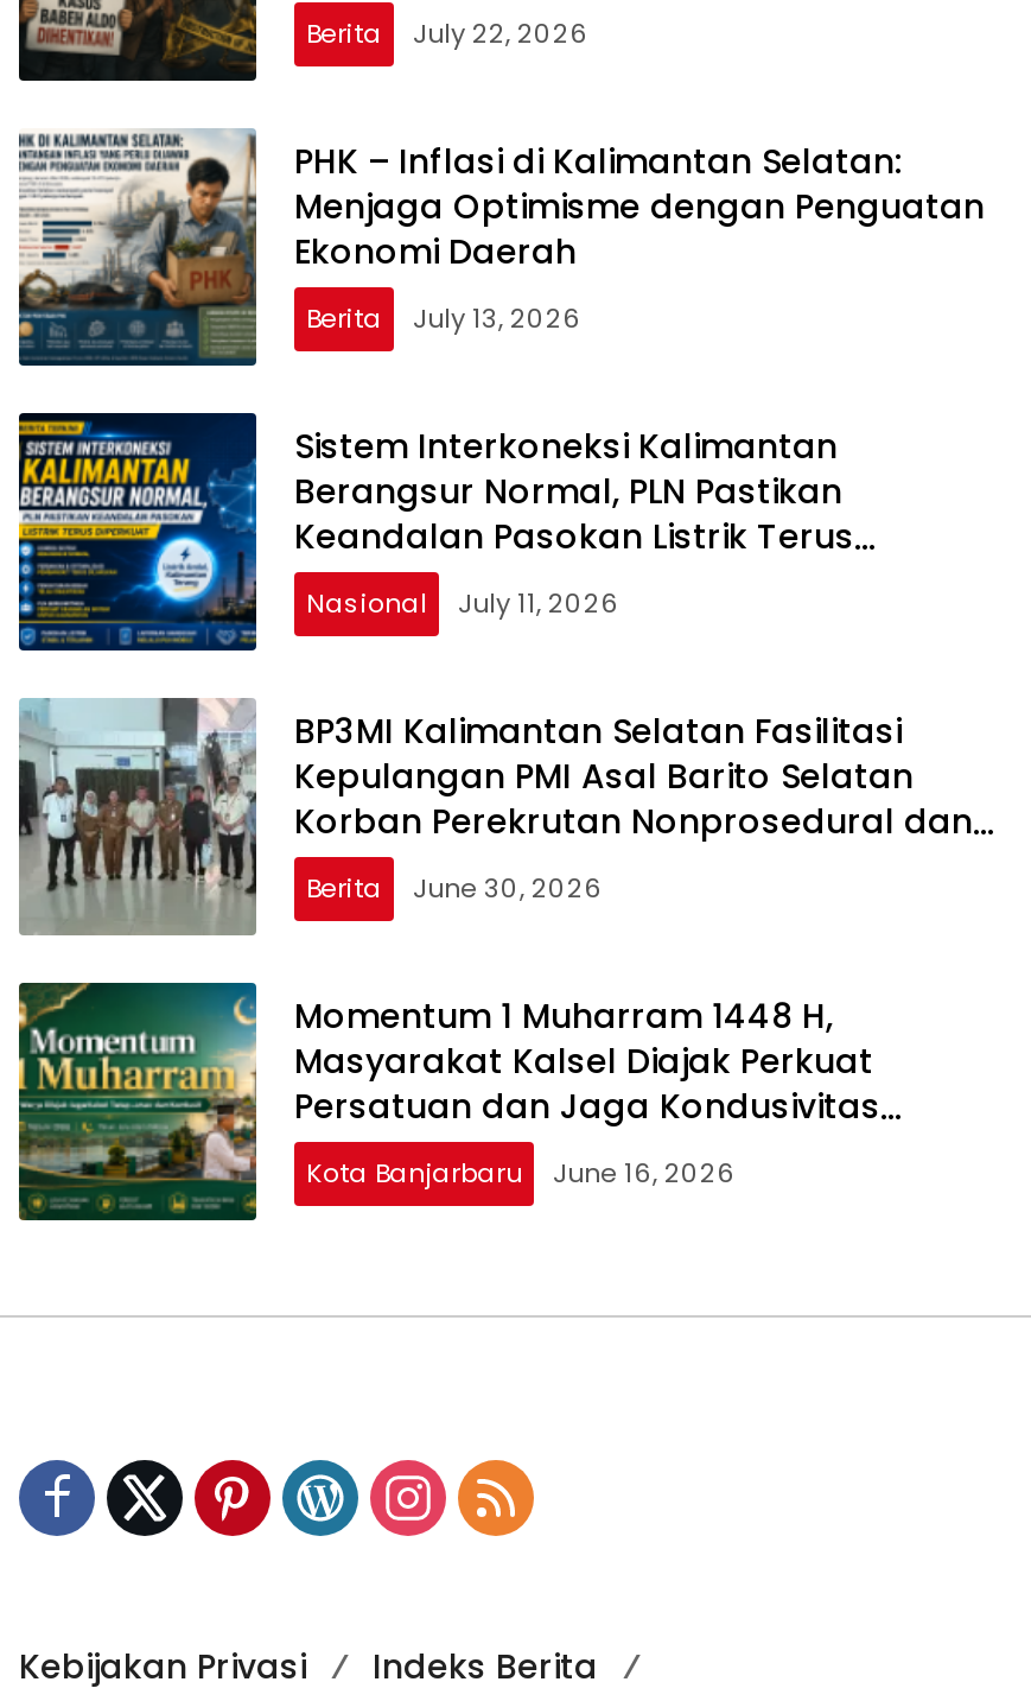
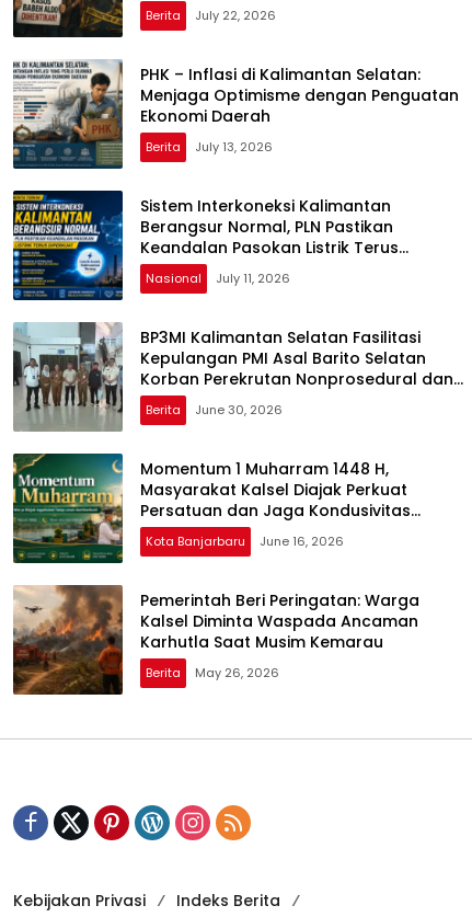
+ [image]
+ Pemerintah Beri Peringatan: Warga
+ Kalsel Diminta Waspada Ancaman
+ Karhutla Saat Musim Kemarau
+ Berita
+ May 26, 2026
